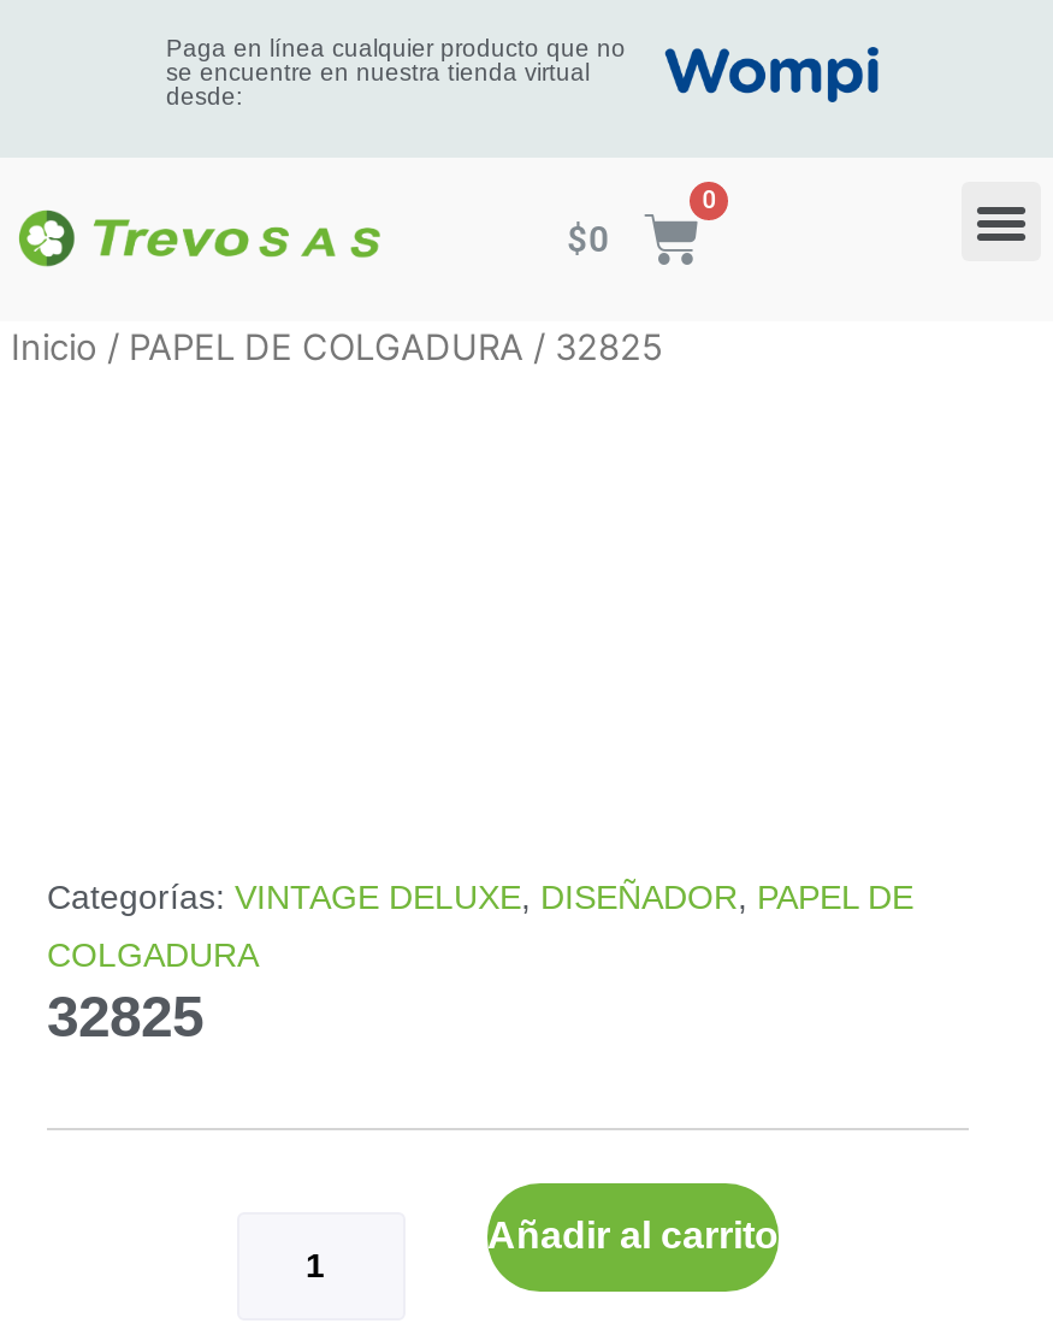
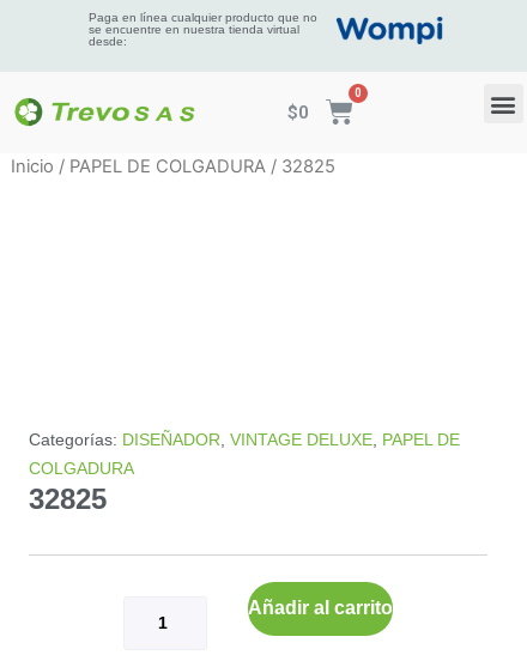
- Categorías: VINTAGE DELUXE, DISEÑADOR, PAPEL DE
+ Categorías: DISEÑADOR, VINTAGE DELUXE, PAPEL DE
